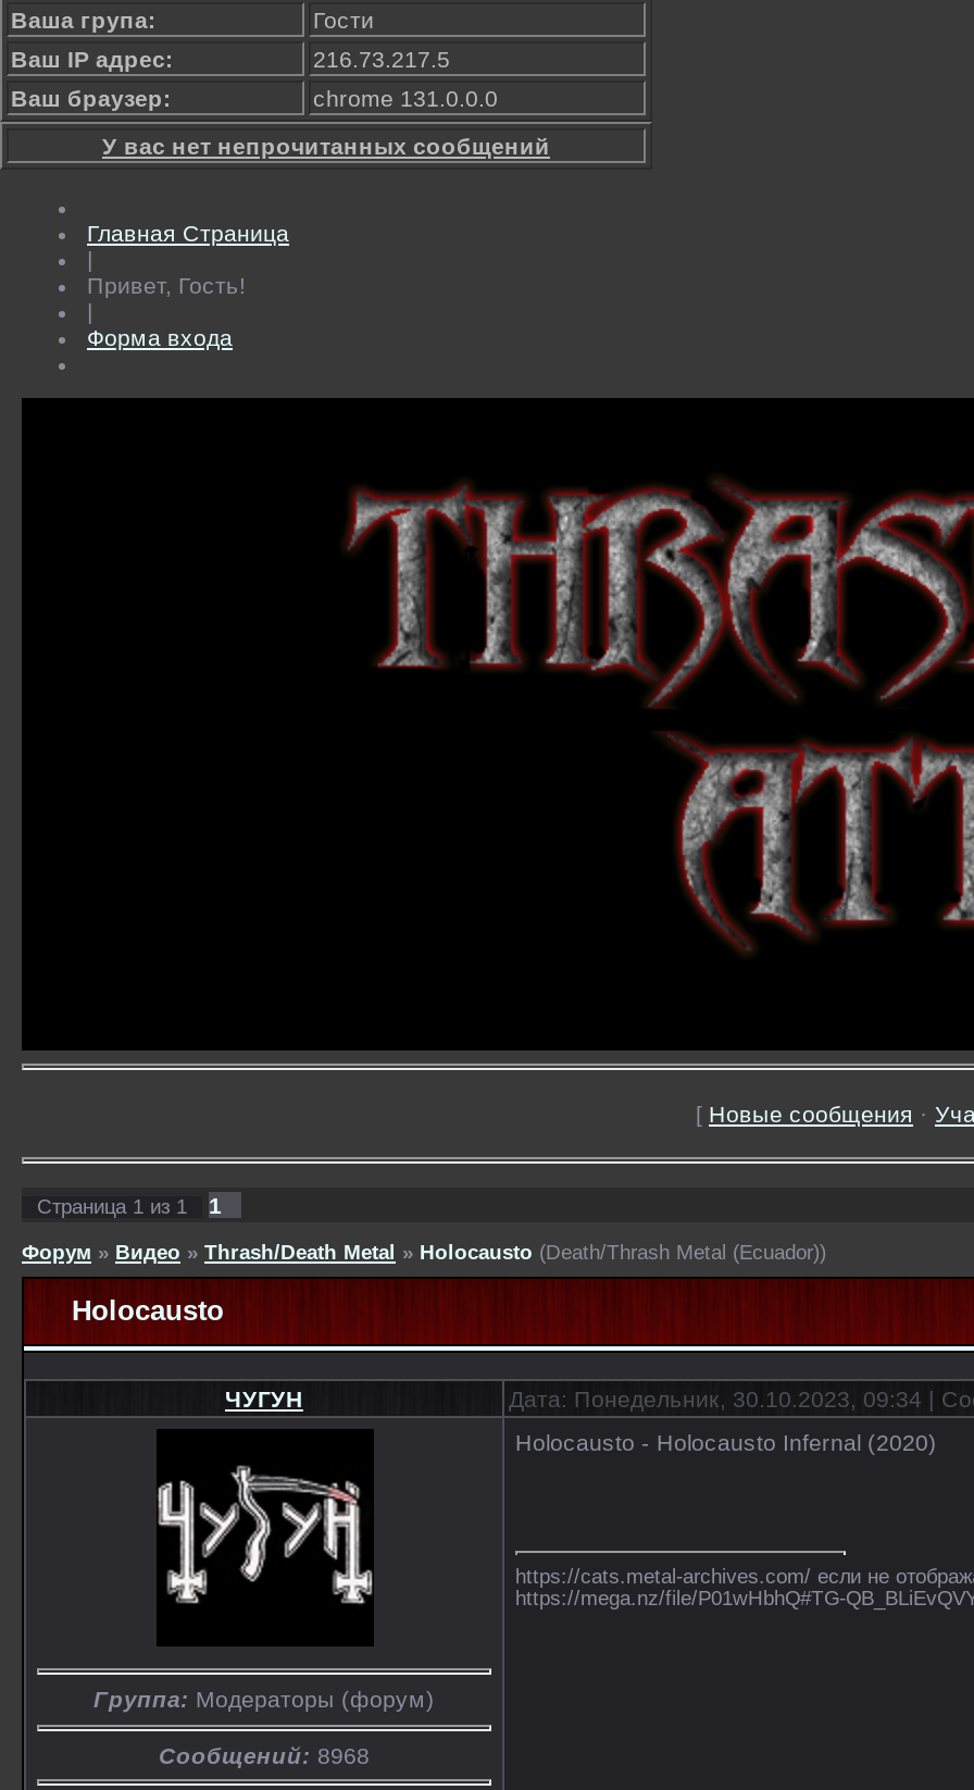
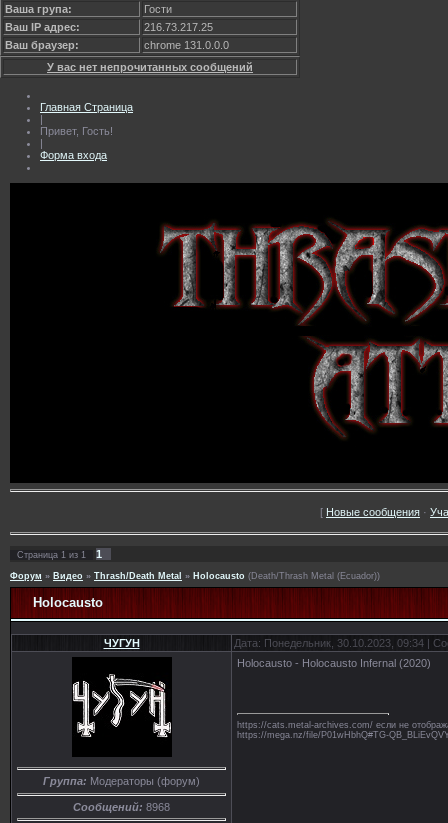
- 216.73.217.5
+ 216.73.217.25
